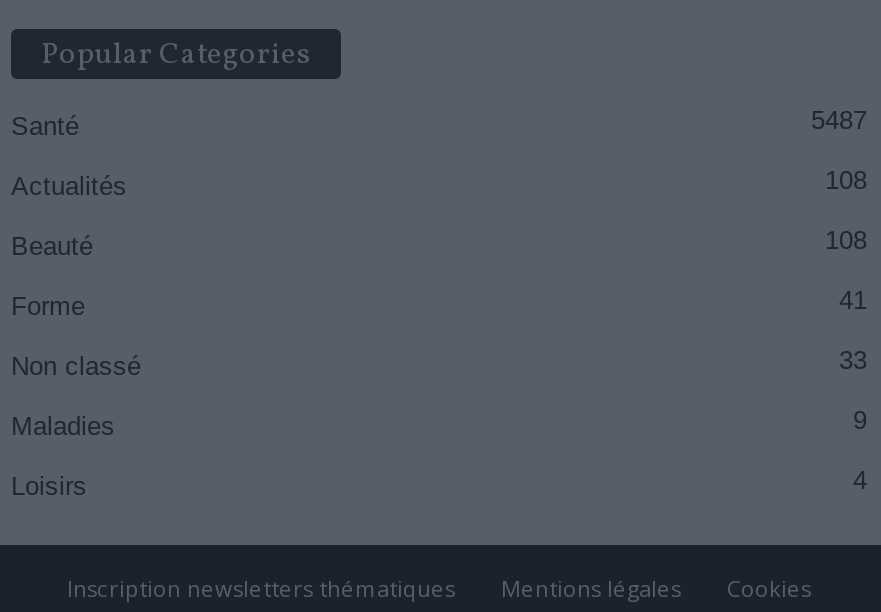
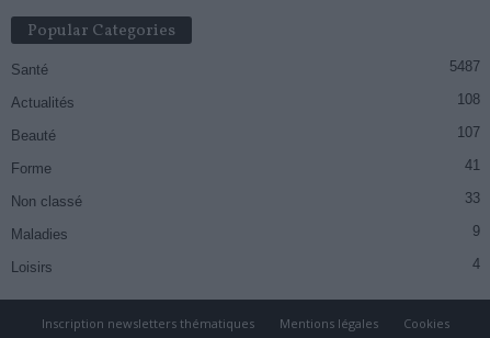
- 108
+ 107
